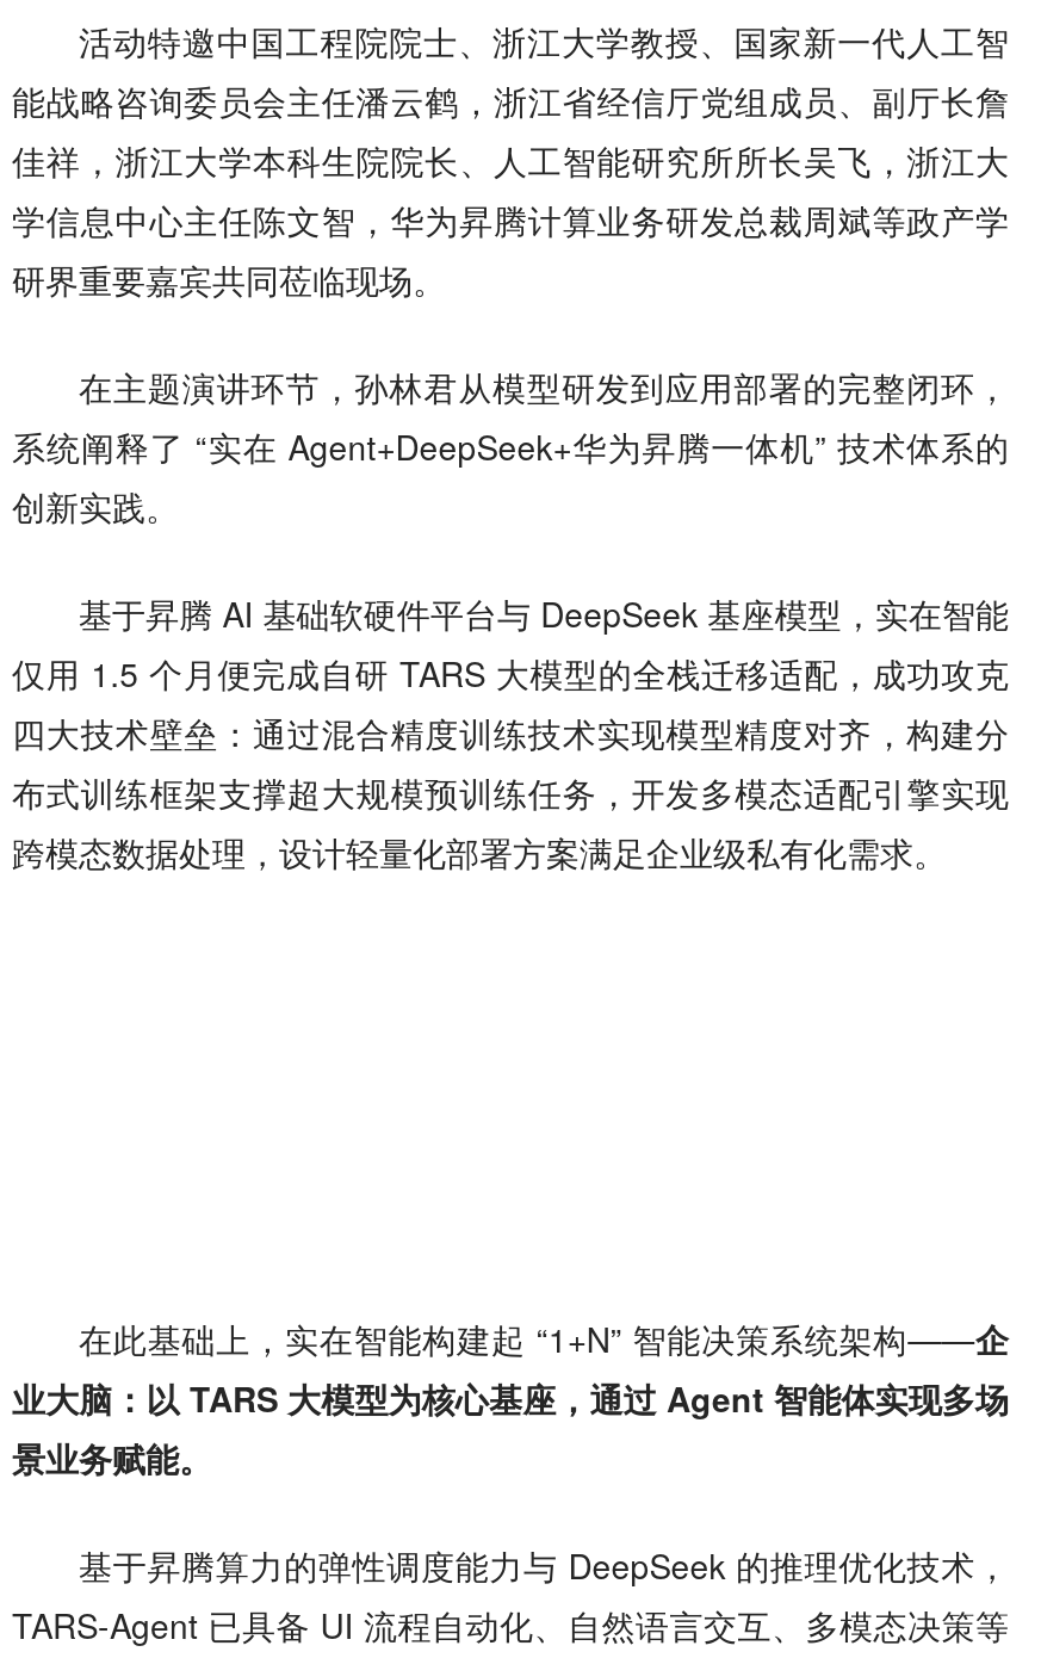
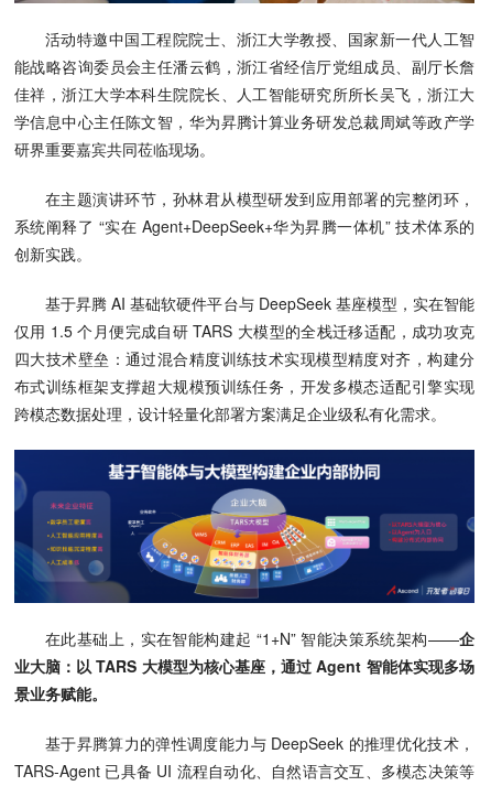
+ [image]
